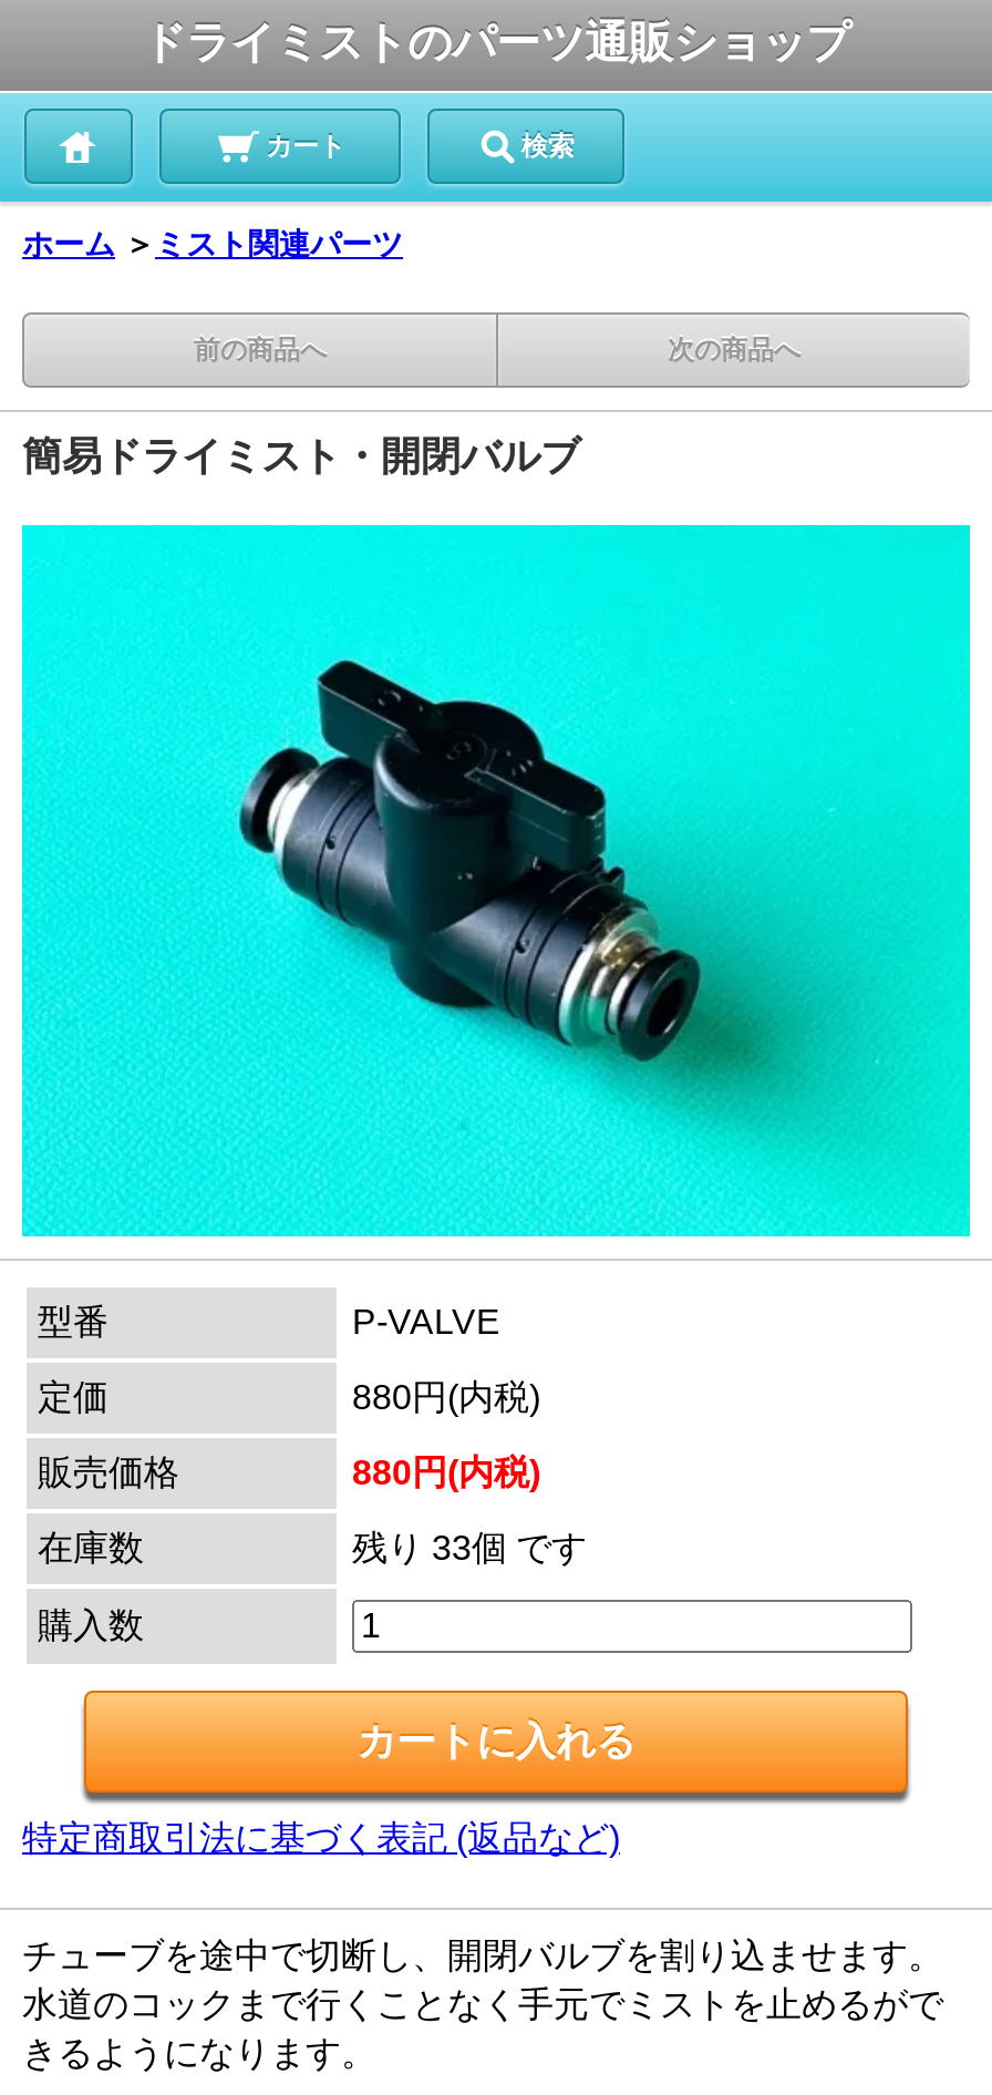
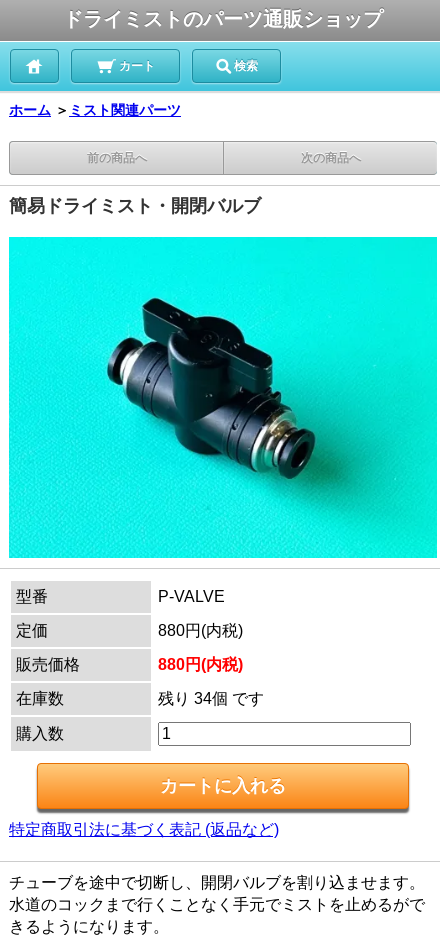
- 残り 33個 です
+ 残り 34個 です
